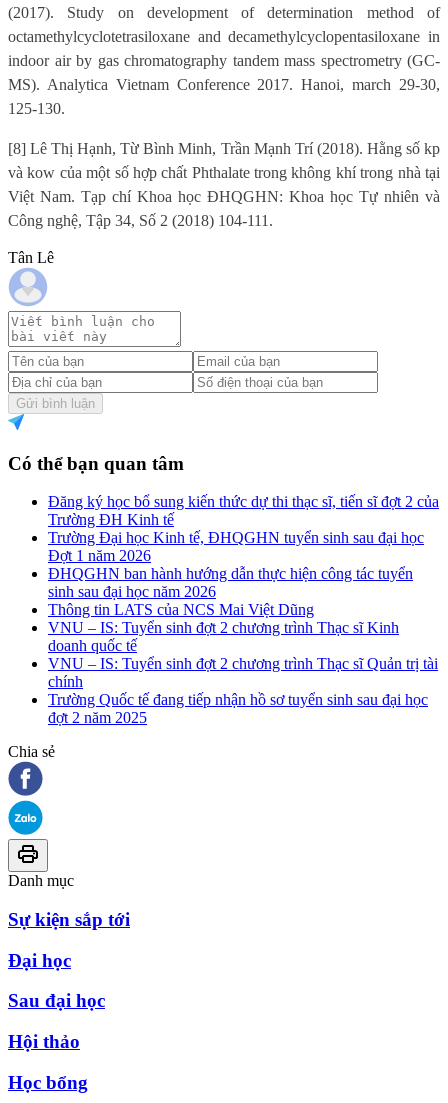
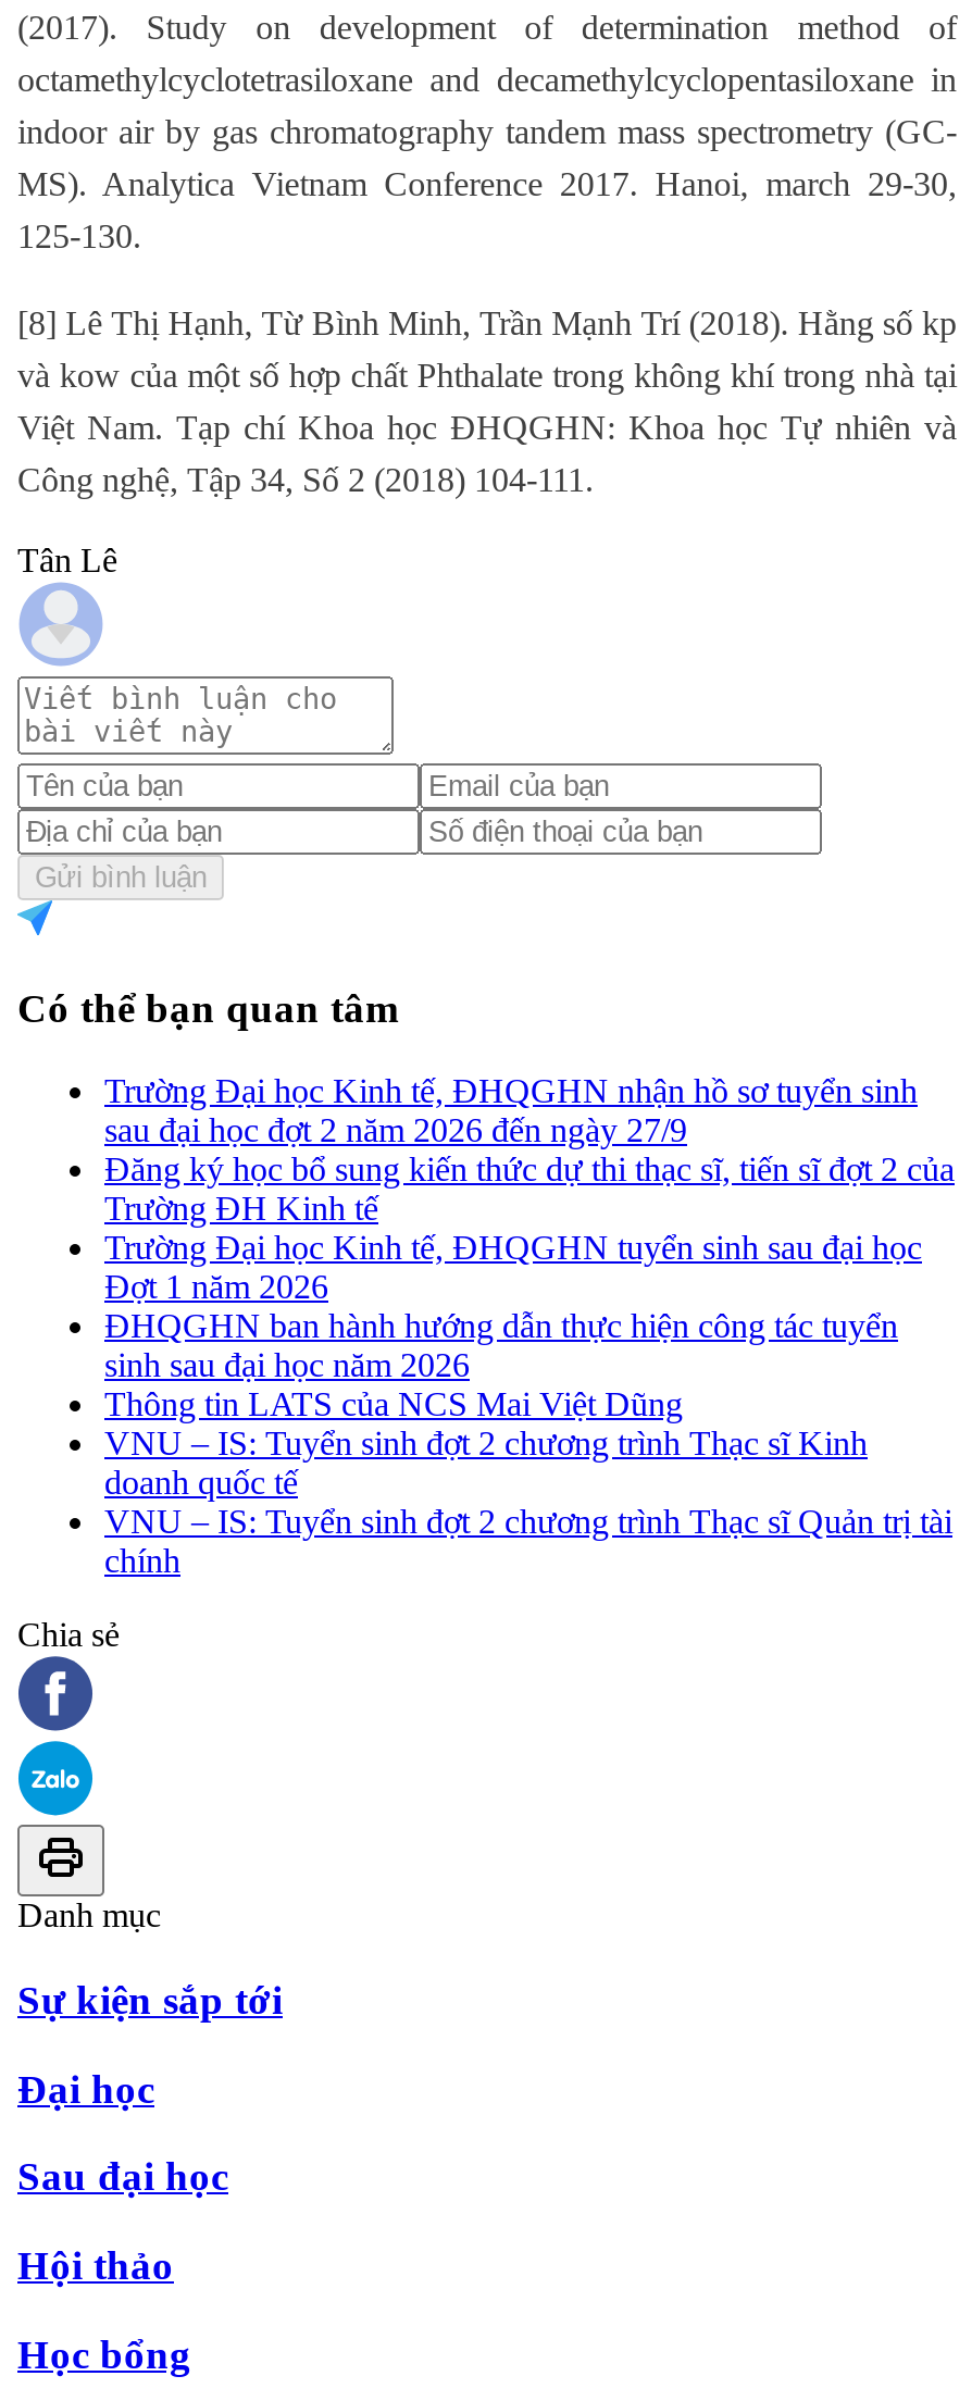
+ Trường Đại học Kinh tế, ĐHQGHN nhận hồ sơ tuyển sinh
+ sau đại học đợt 2 năm 2026 đến ngày 27/9

moved down: Đăng ký học bổ sung kiến thức dự thi thạc sĩ, tiến sĩ đợt 2 của | Trường ĐH Kinh tế | Trường Đại học Kinh tế, ĐHQGHN tuyển sinh sau đại học | ... | VNU – IS: Tuyển sinh đợt 2 chương trình Thạc sĩ Quản trị tài | chính

- Trường Quốc tế đang tiếp nhận hồ sơ tuyển sinh sau đại học
- đợt 2 năm 2025
